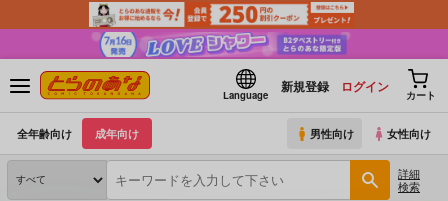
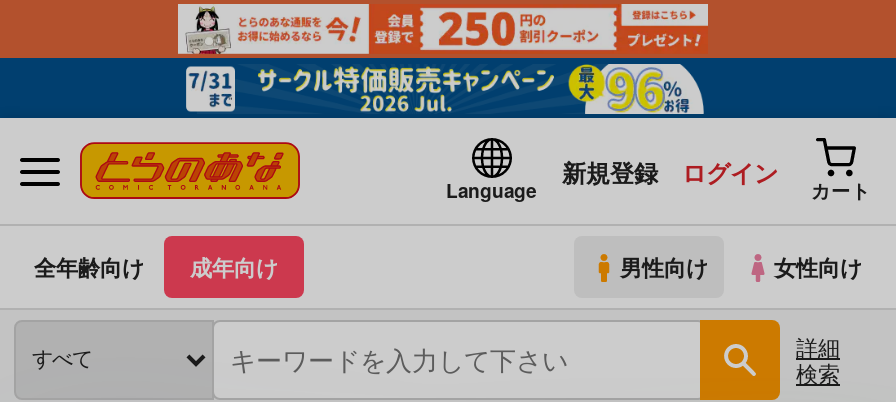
- [image]
+ [image]
